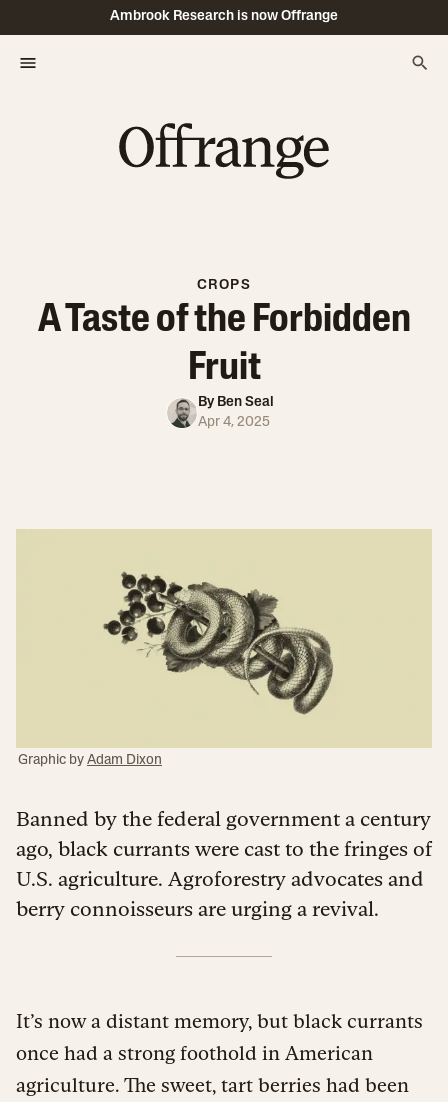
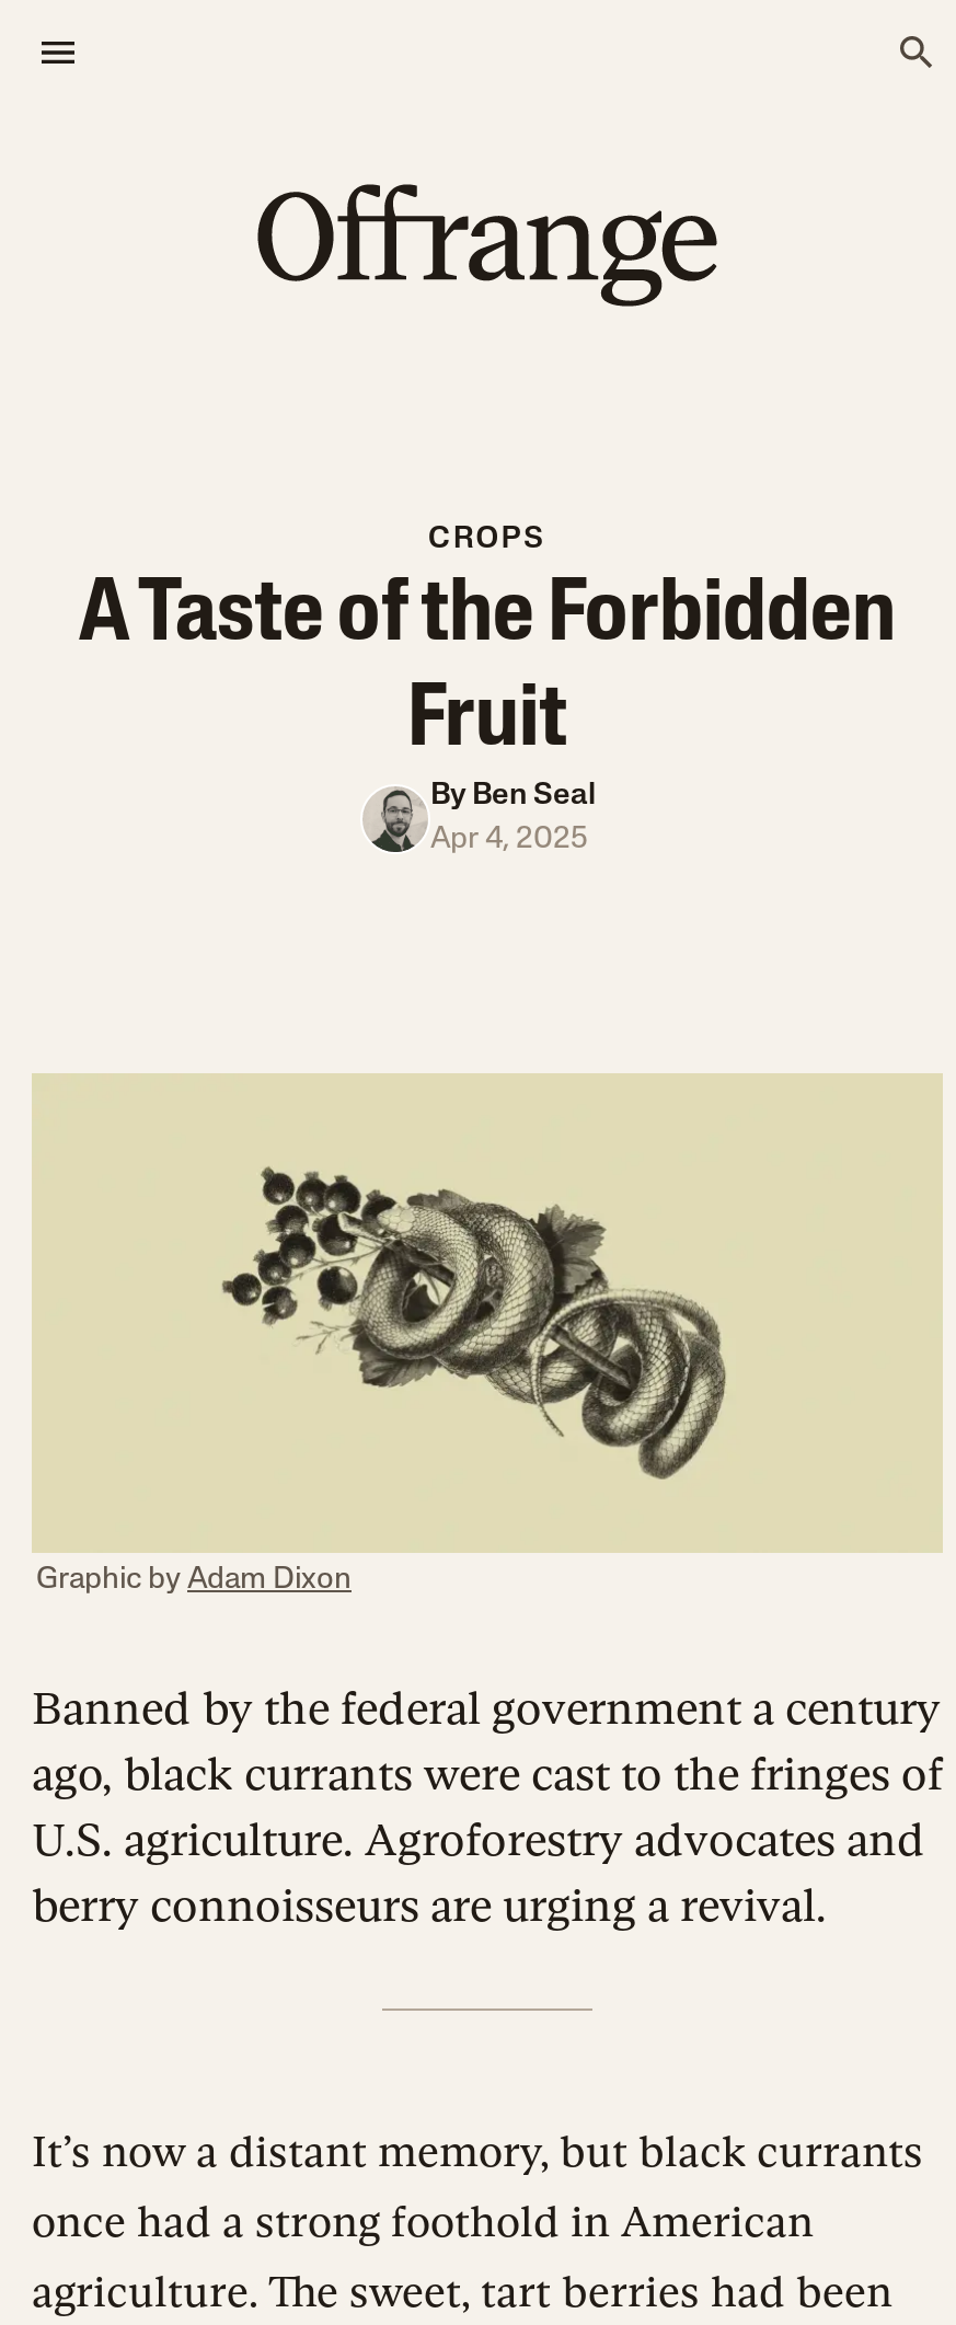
- Ambrook Research is now Offrange
